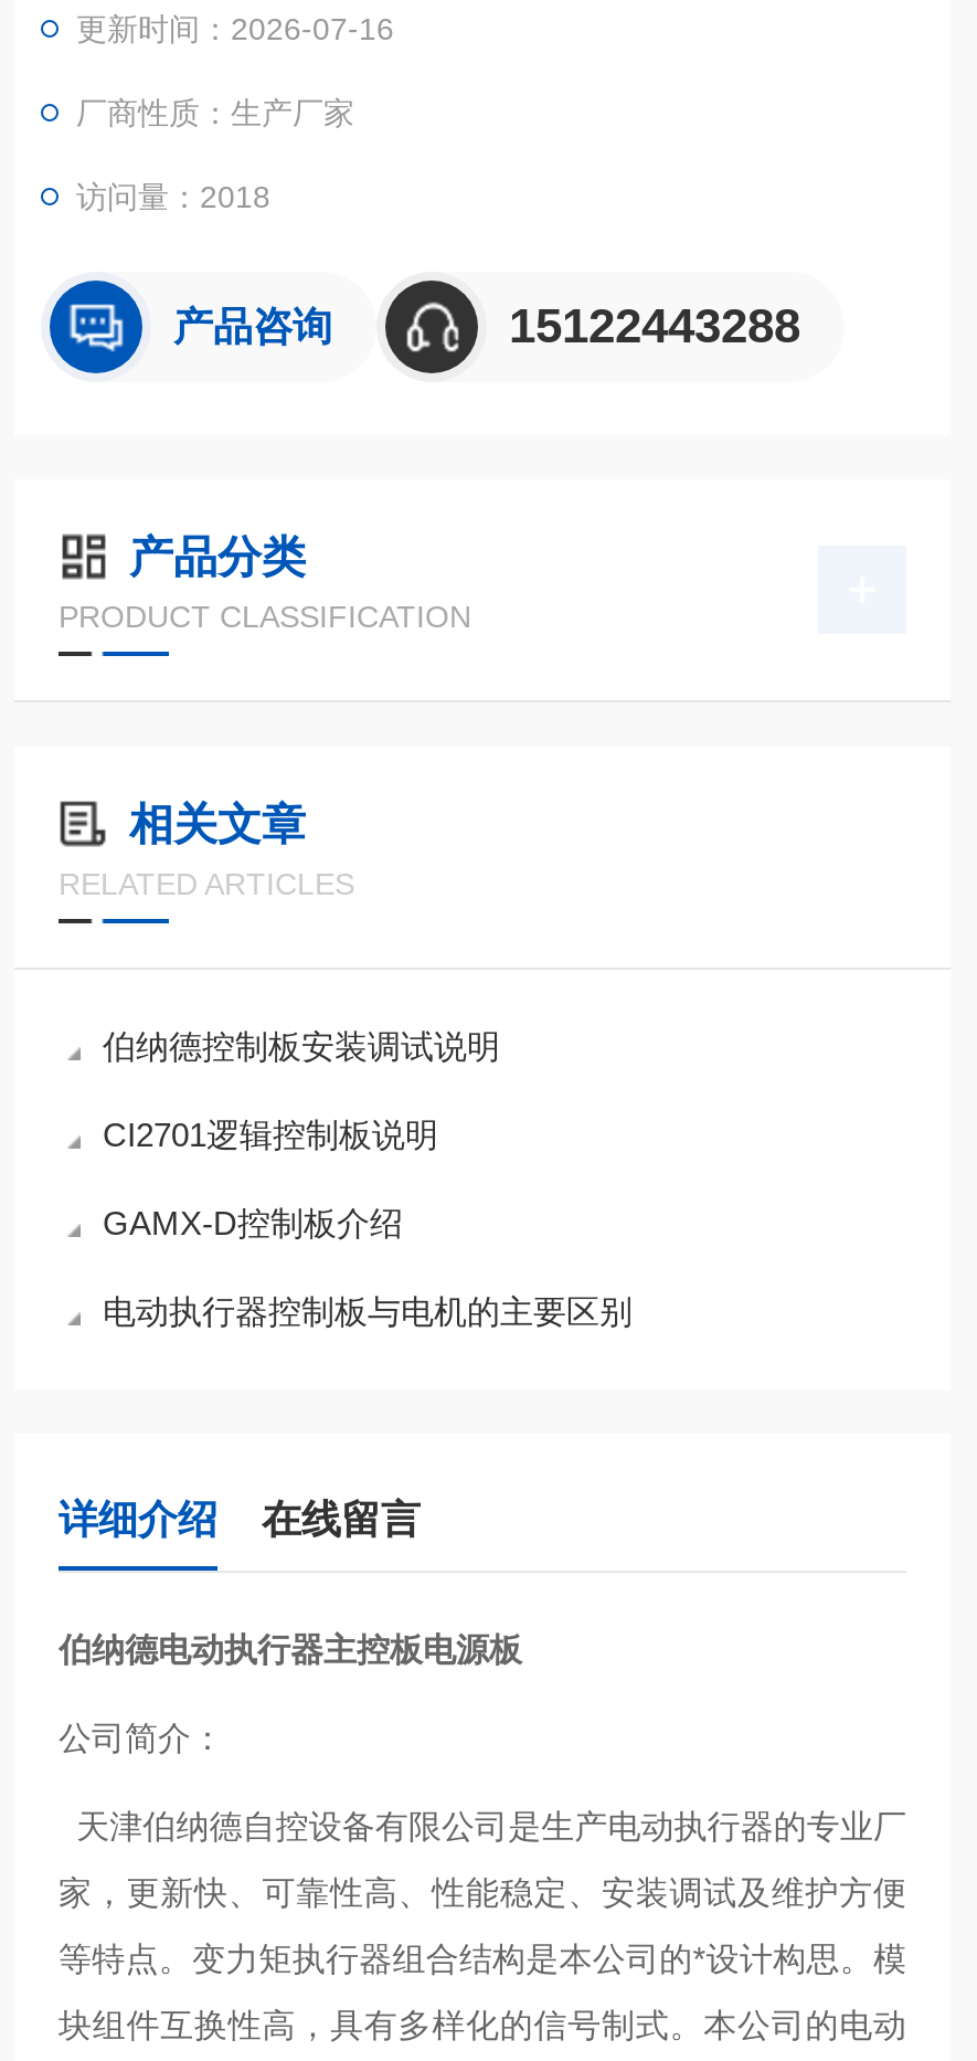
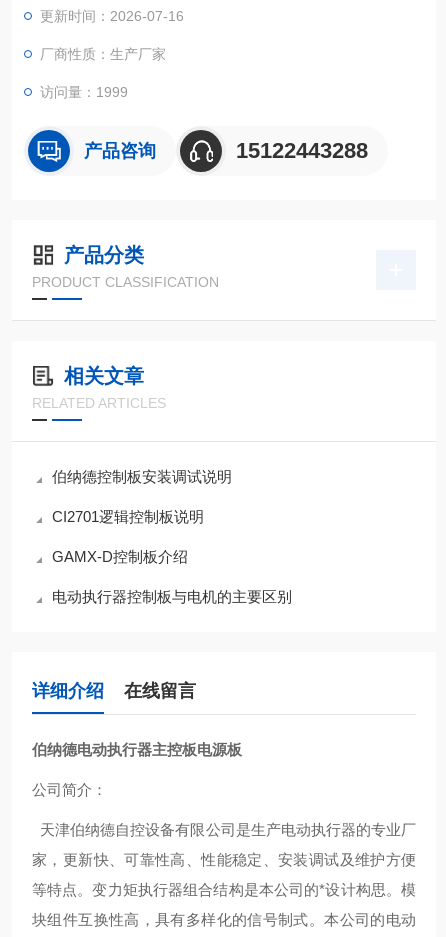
- 访问量：2018
+ 访问量：1999
